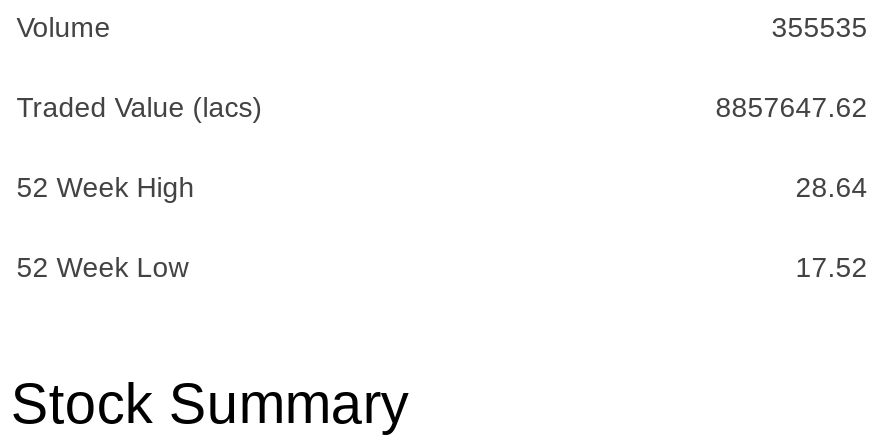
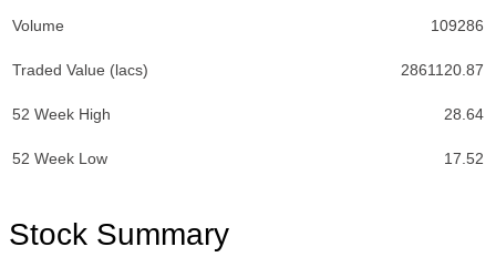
- 355535
+ 109286

- 8857647.62
+ 2861120.87
